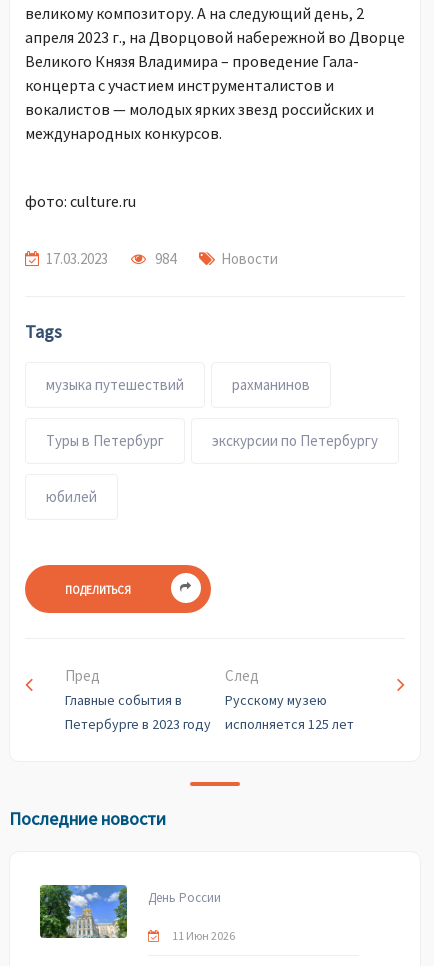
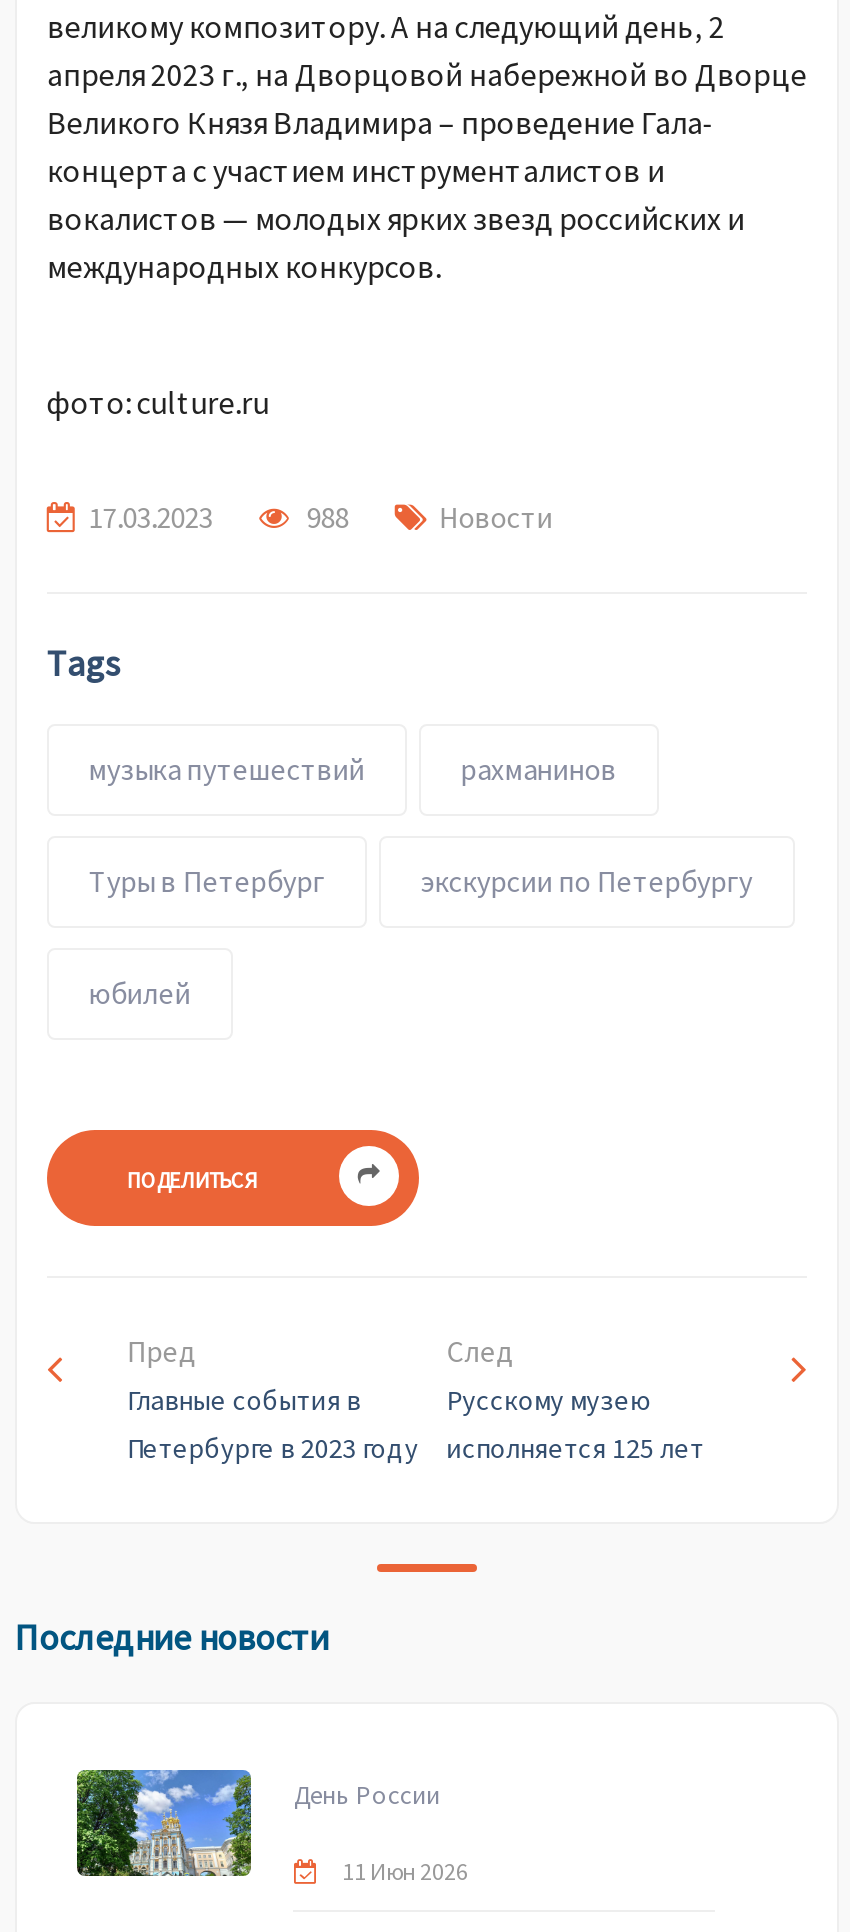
- 984
+ 988
